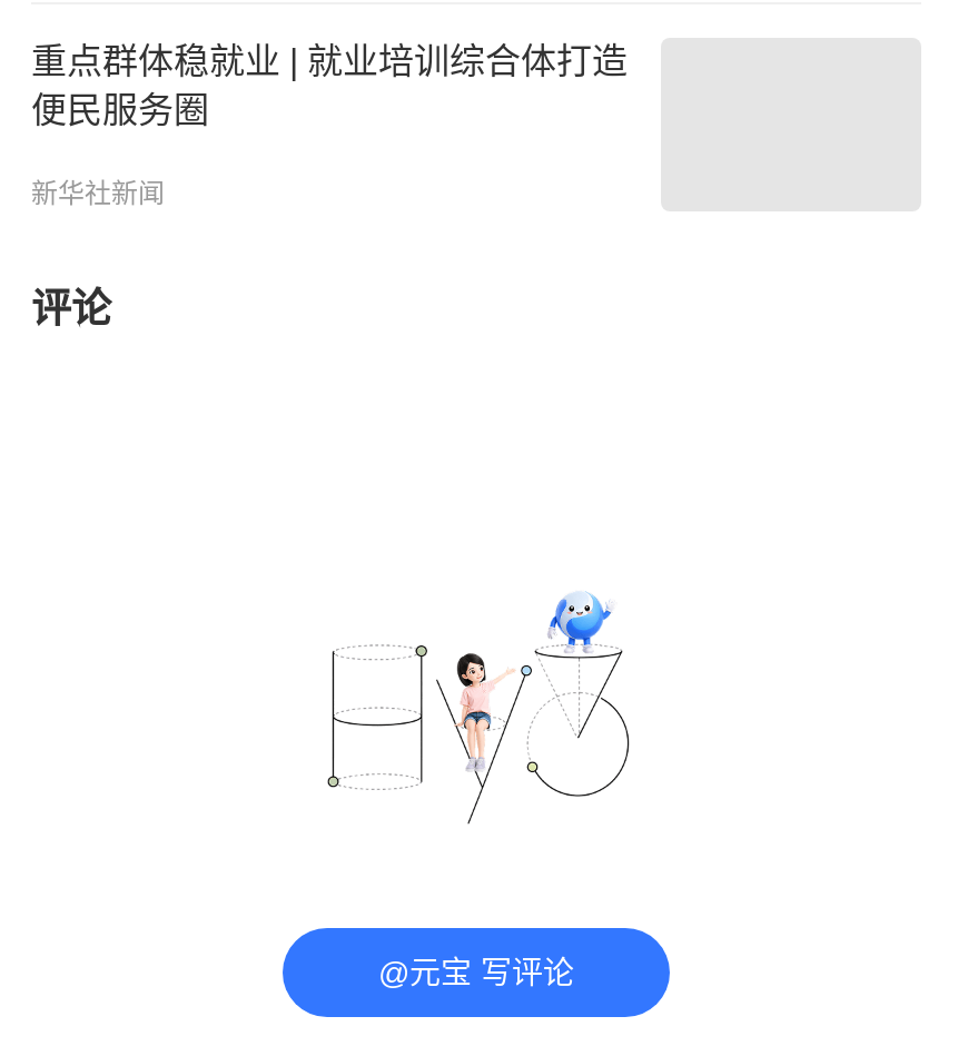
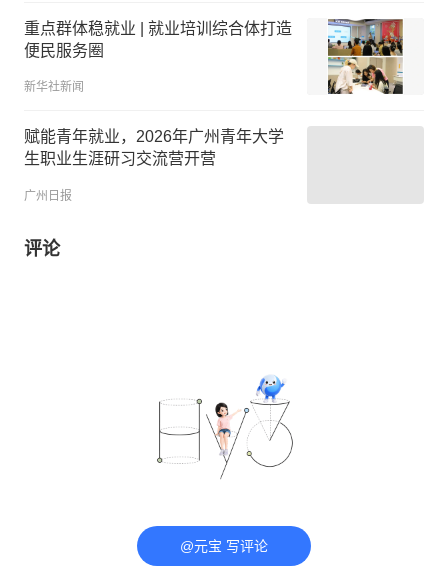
+ [image]

+ 赋能青年就业，2026年广州青年大学
+ 生职业生涯研习交流营开营
+ 广州日报
